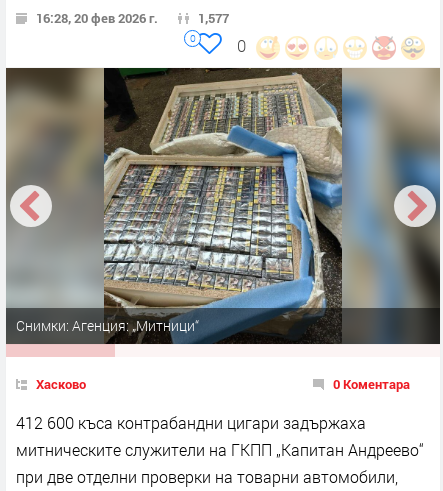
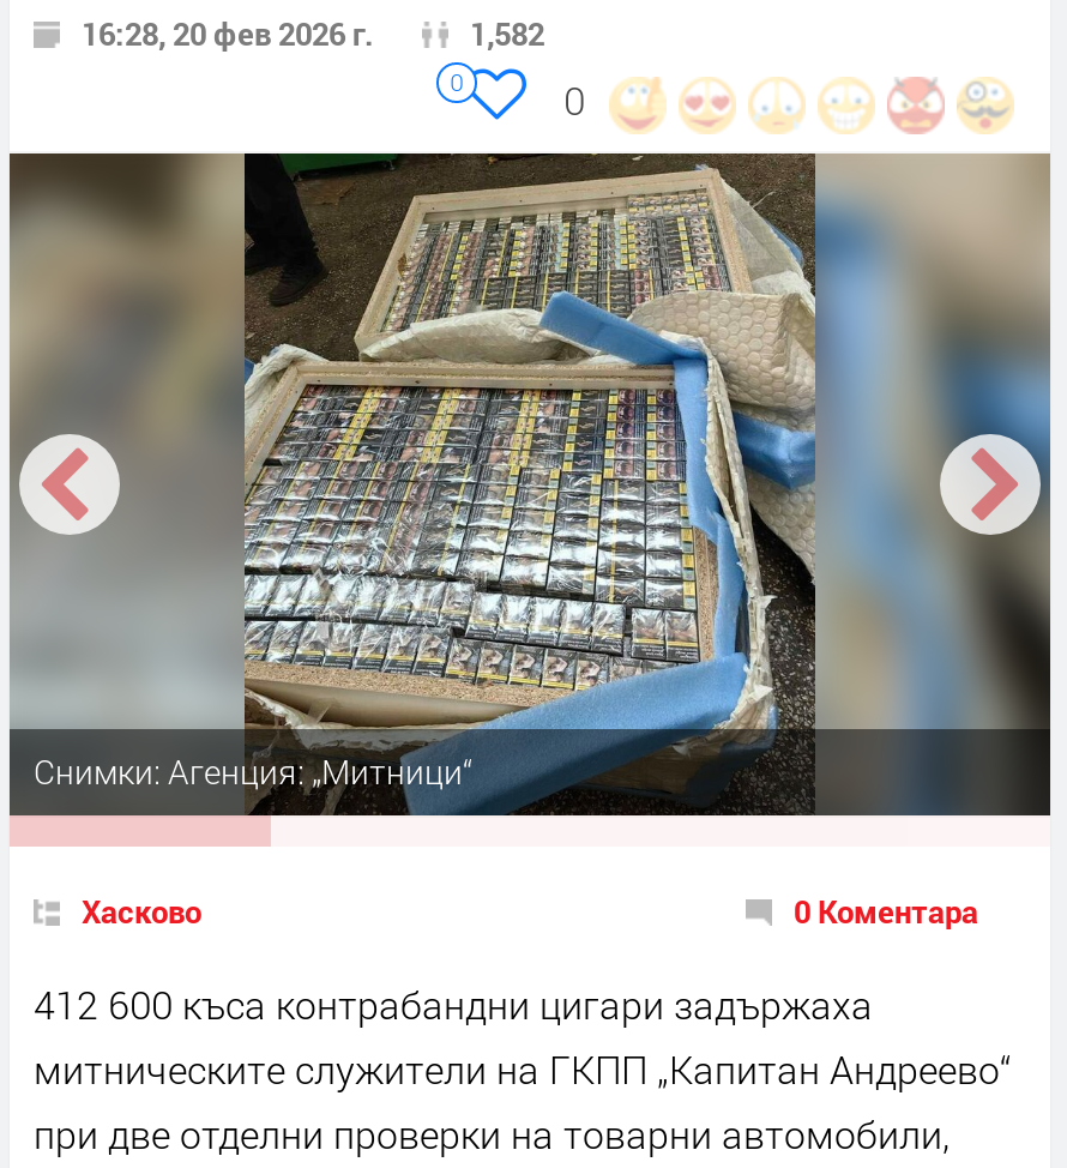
- 1,577
+ 1,582
